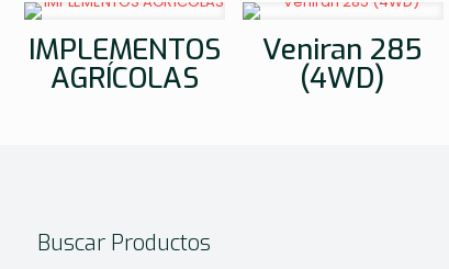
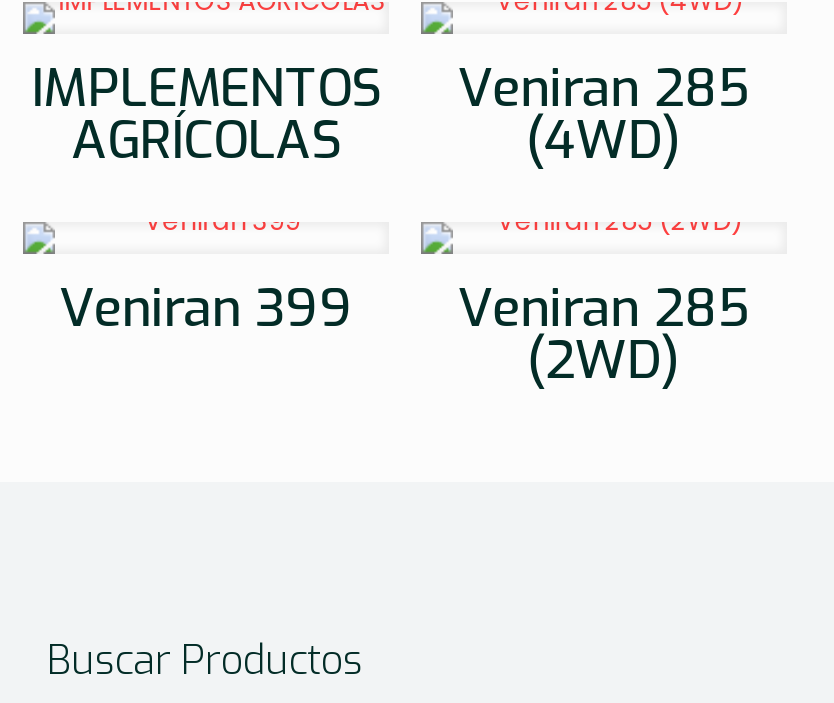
+ Veniran 399
+ Veniran 285
+ (2WD)
